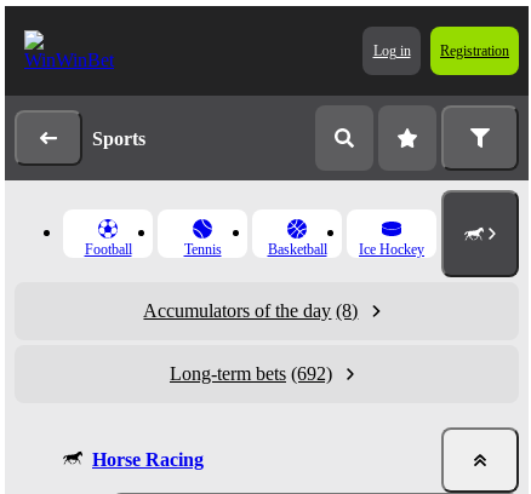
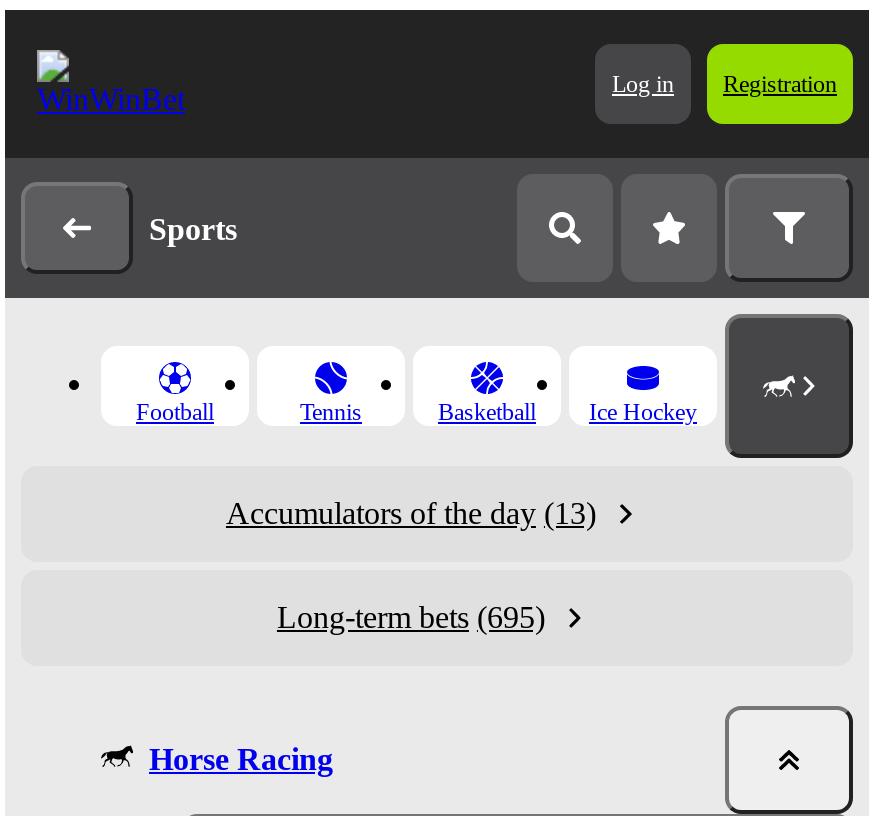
- Accumulators of the day (8)
+ Accumulators of the day (13)

- Long-term bets (692)
+ Long-term bets (695)
